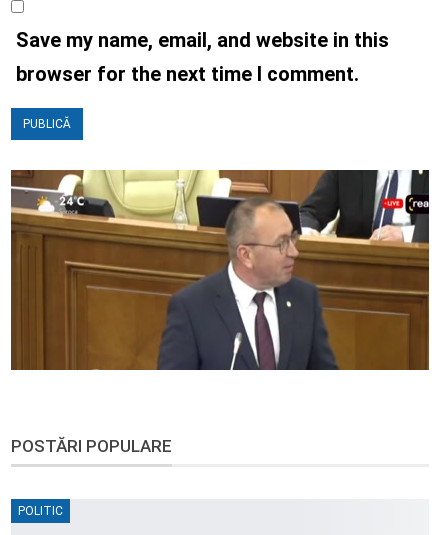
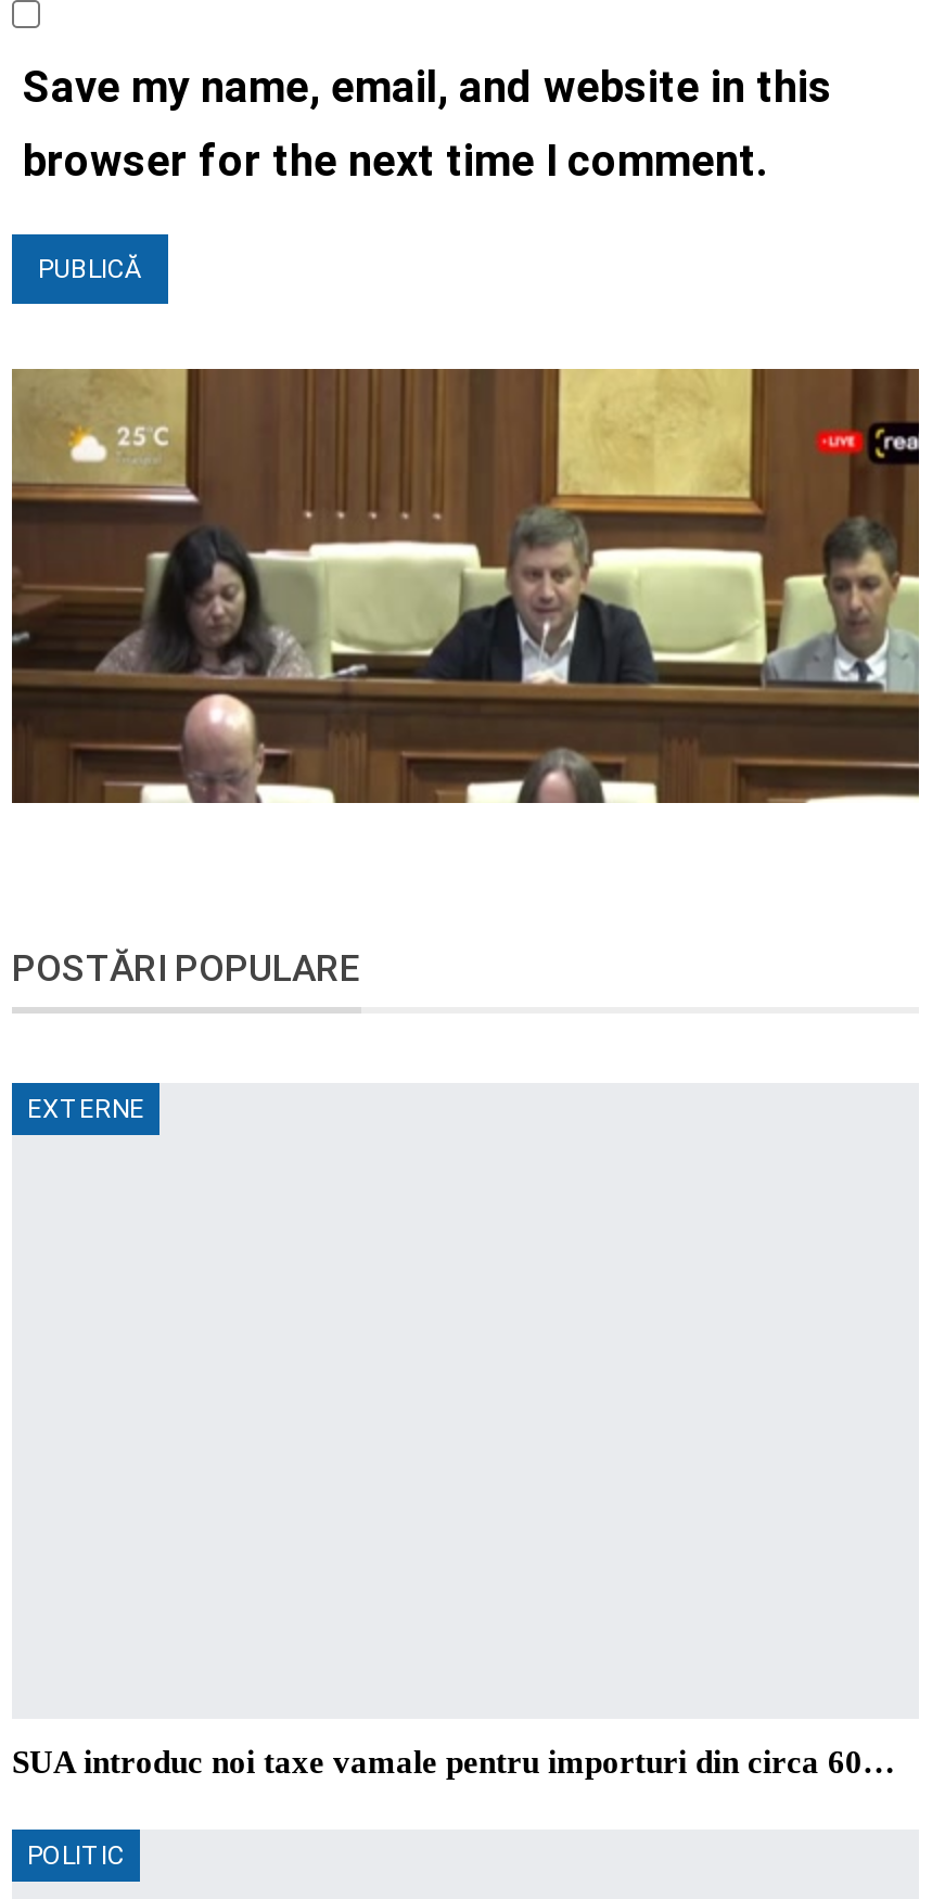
- [image]
+ [image]

+ SUA introduc noi taxe vamale pentru importuri din circa 60…

+ EXTERNE
